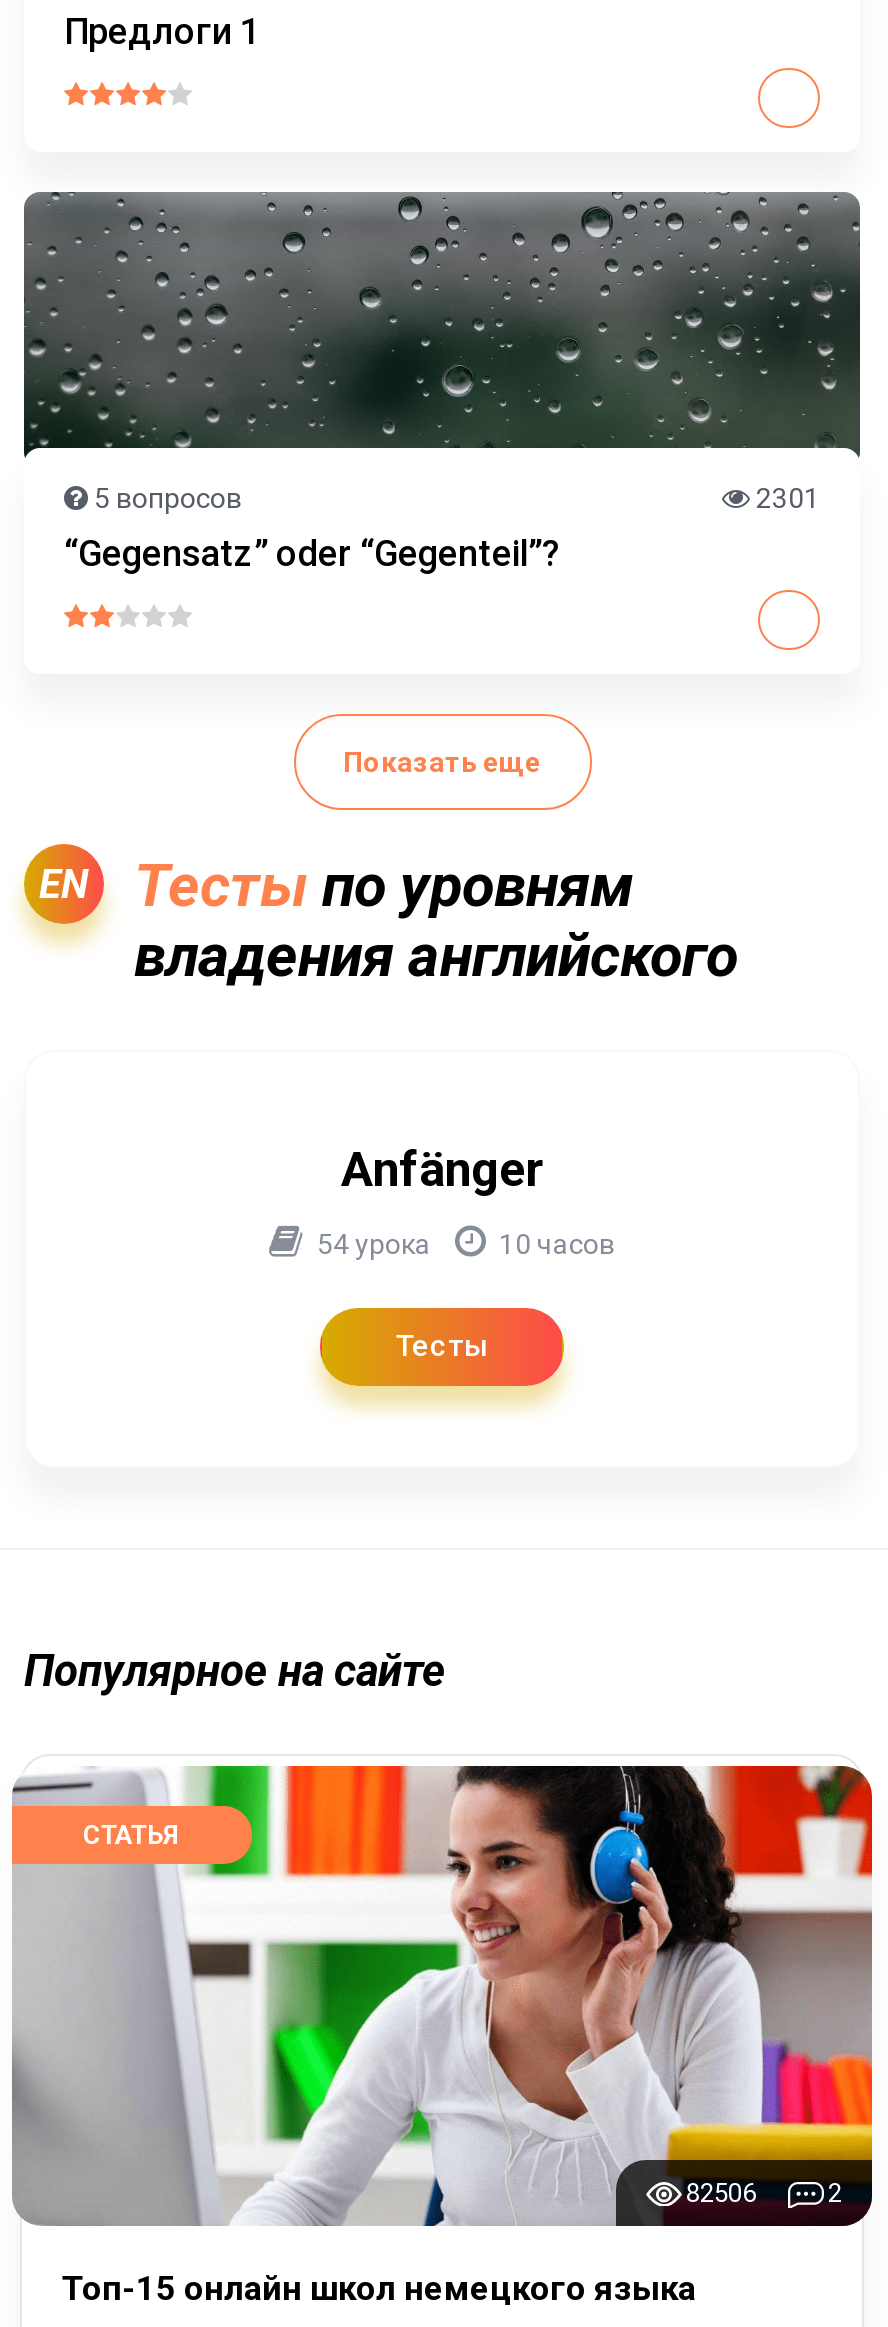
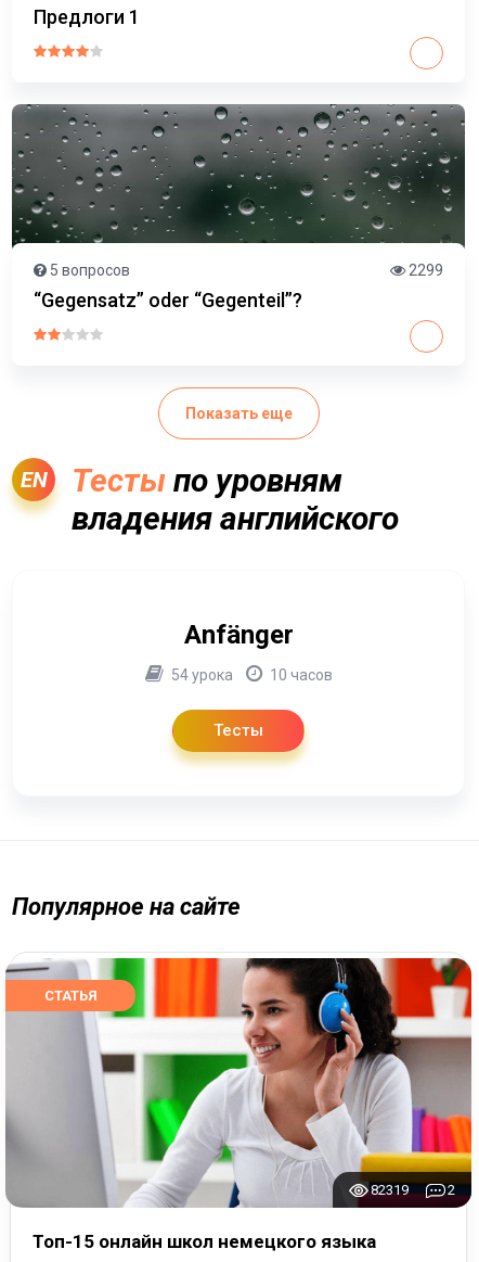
- 2301
+ 2299

- 82506
+ 82319
